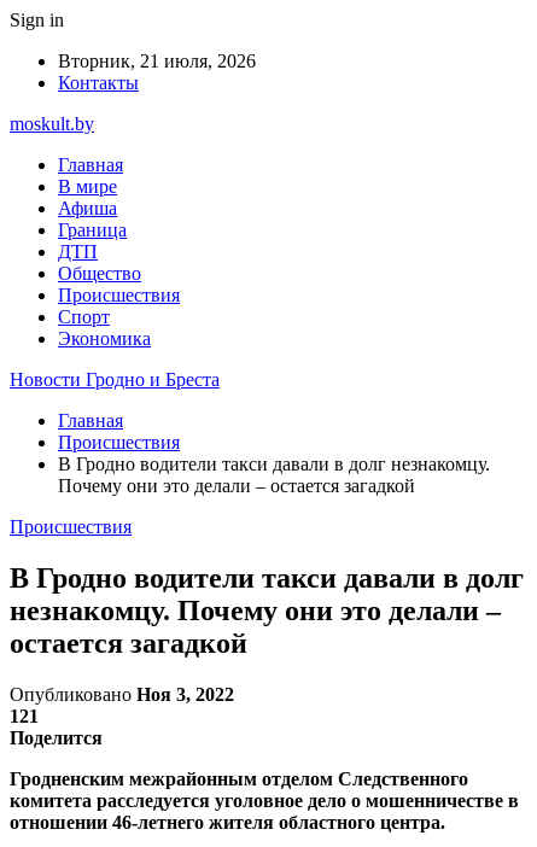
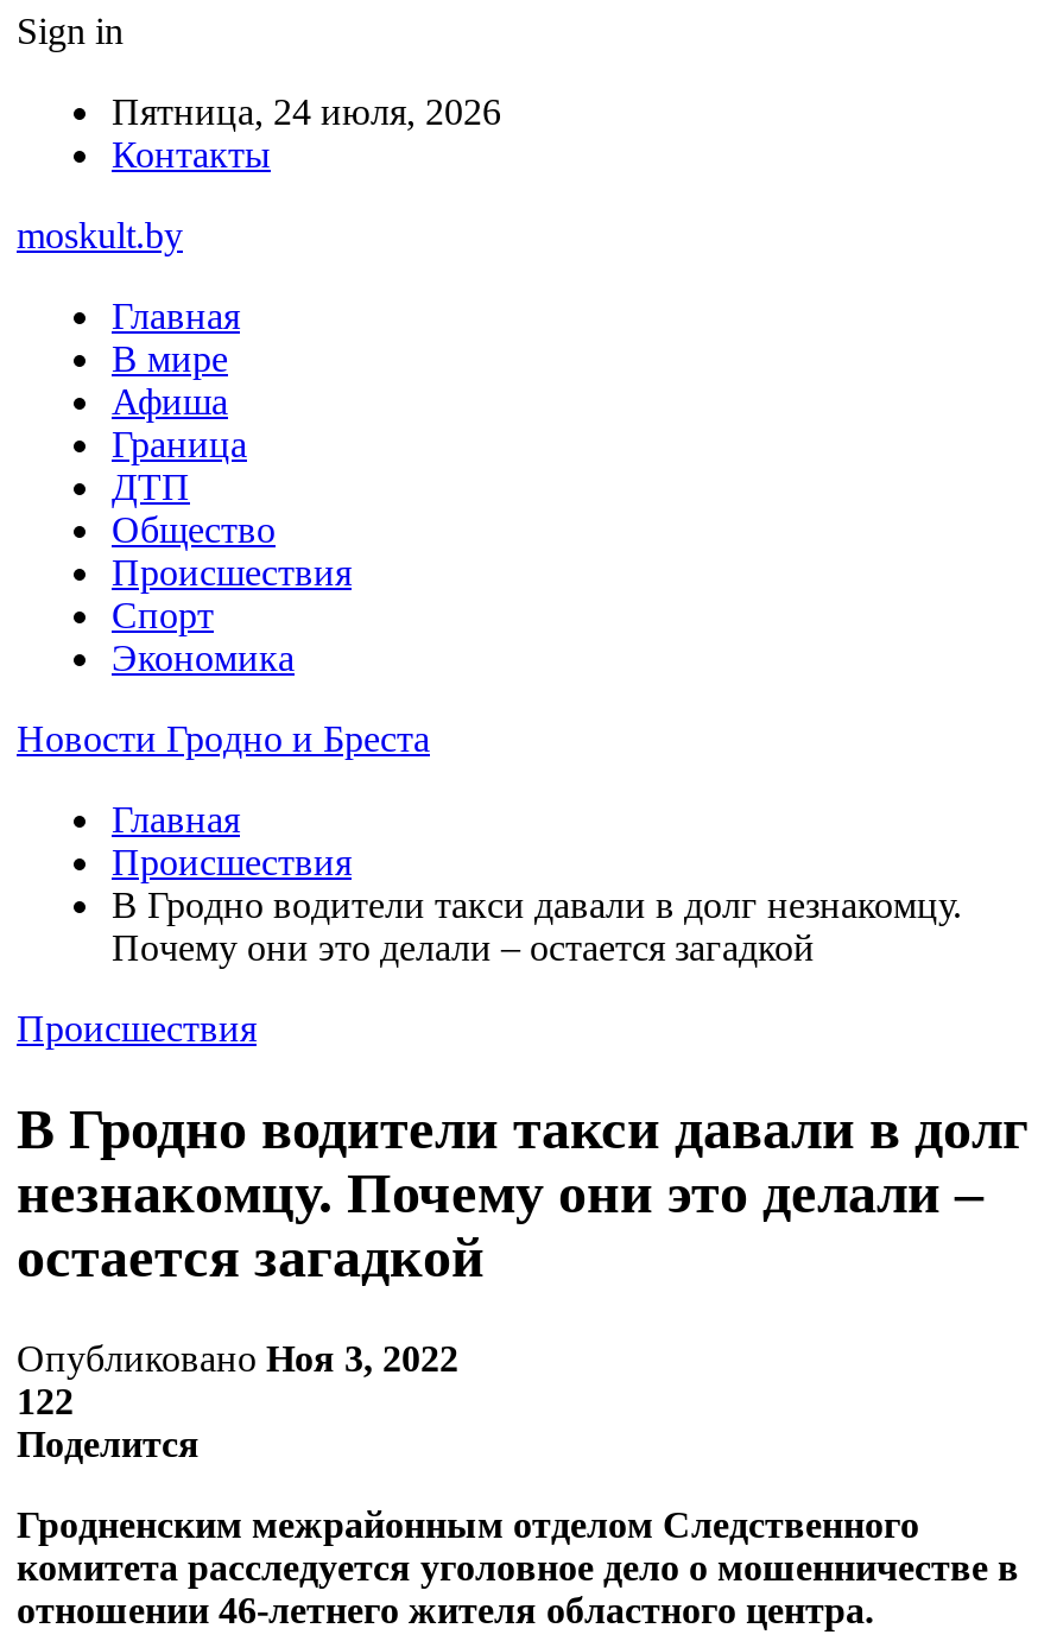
- Вторник, 21 июля, 2026
+ Пятница, 24 июля, 2026

- 121
+ 122
